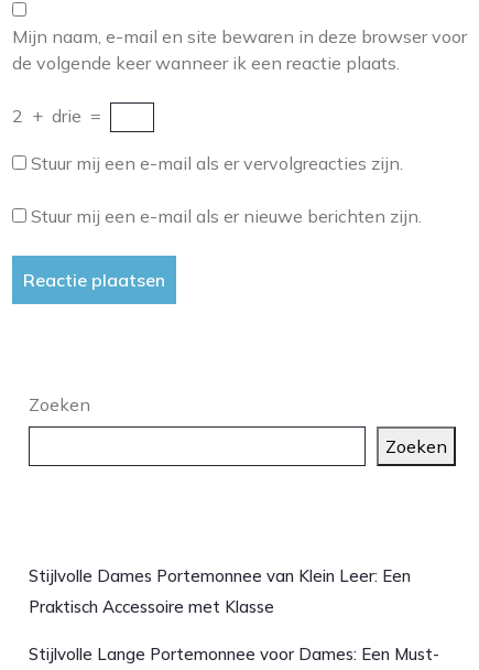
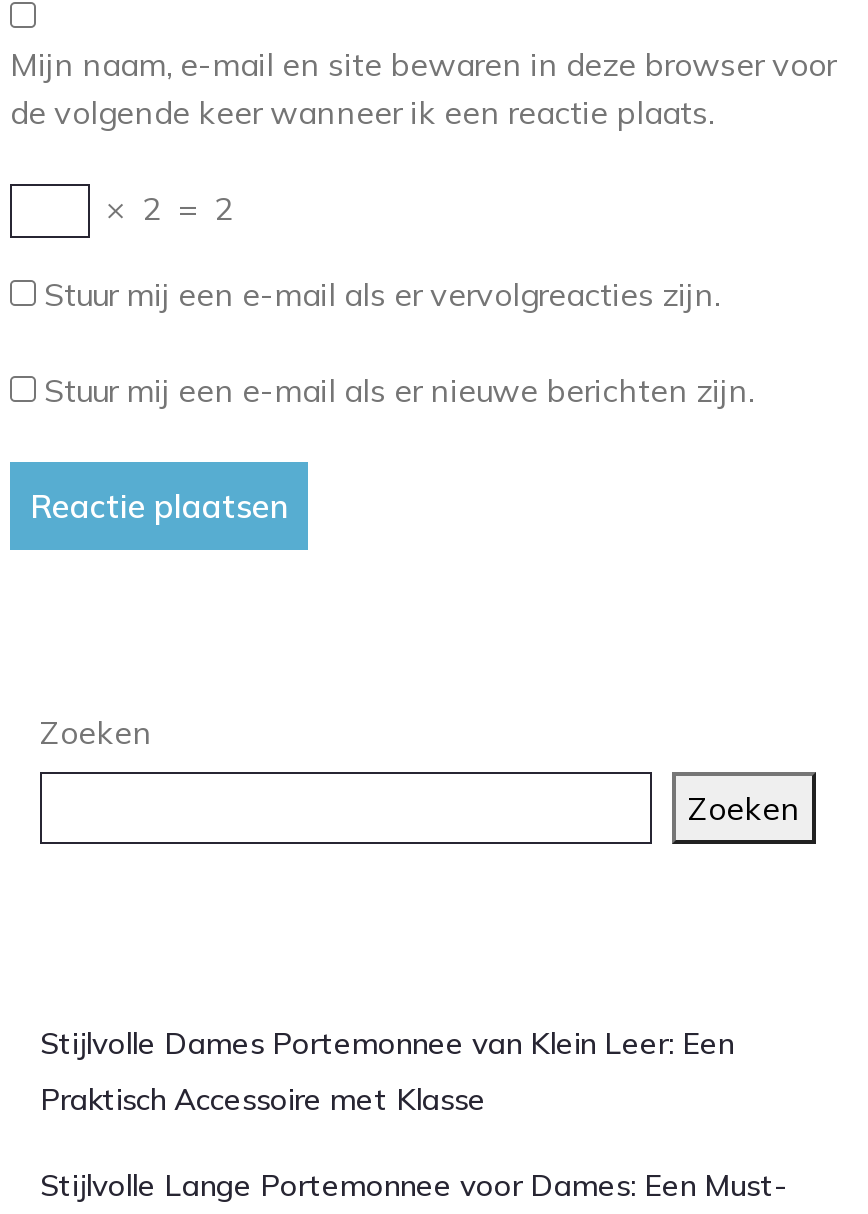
- 2 + drie =
+ × 2 = 2
